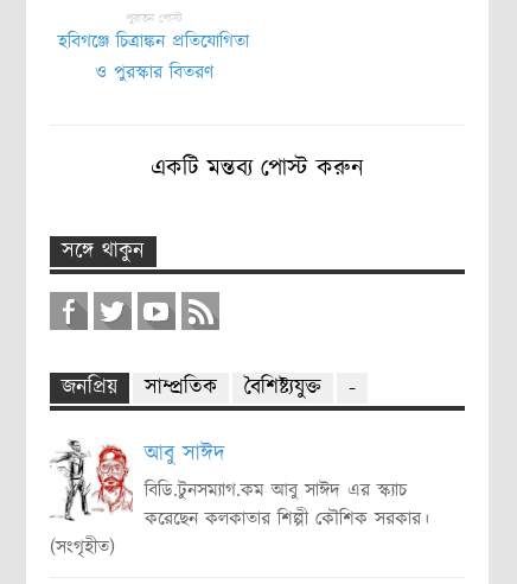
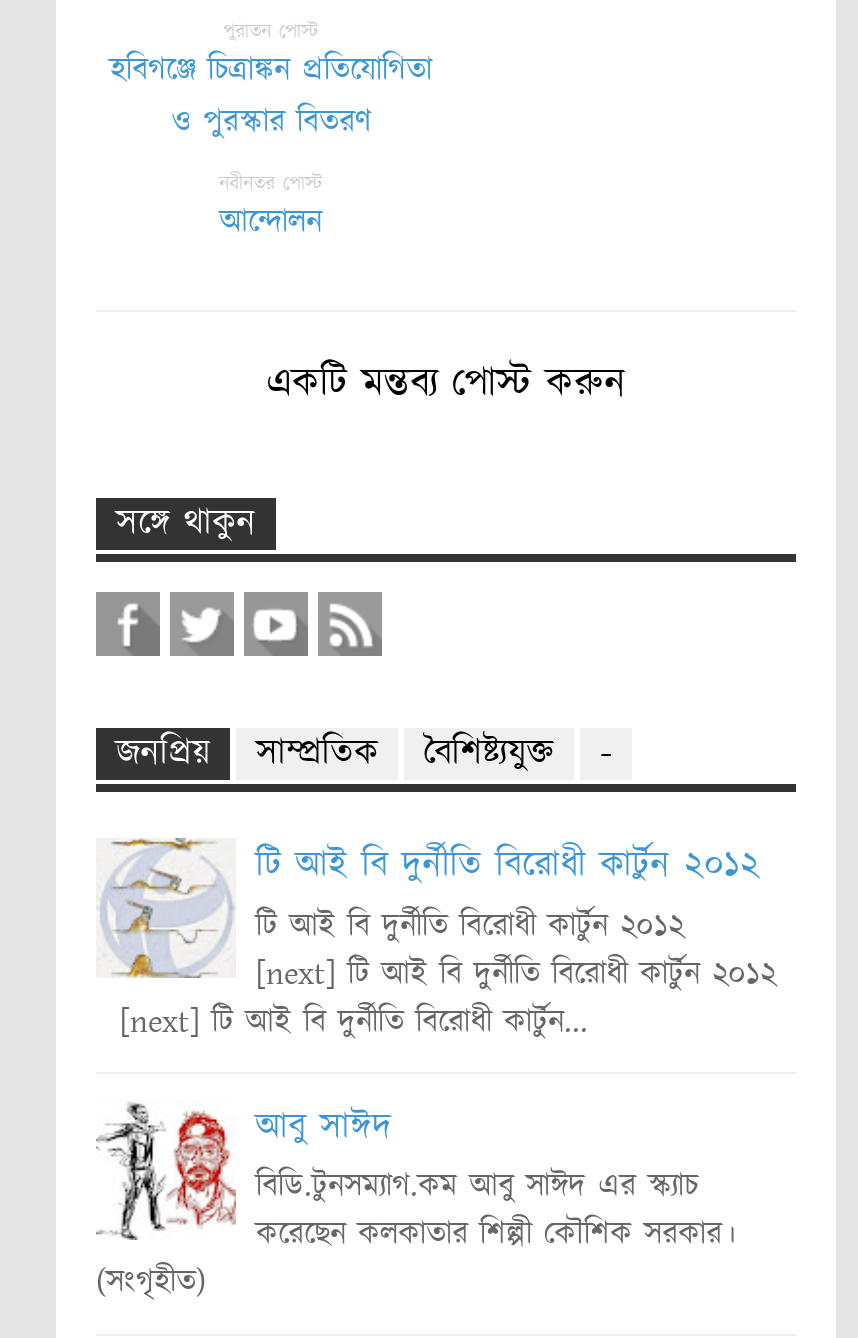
+ নবীনতর পোস্ট
+ আন্দোলন

+ [image]
+ টি আই বি দুর্নীতি বিরোধী কার্টুন ২০১২
+ টি আই বি দুর্নীতি বিরোধী কার্টুন ২০১২
+ [next] টি আই বি দুর্নীতি বিরোধী কার্টুন ২০১২
+ [next] টি আই বি দুর্নীতি বিরোধী কার্টুন...
